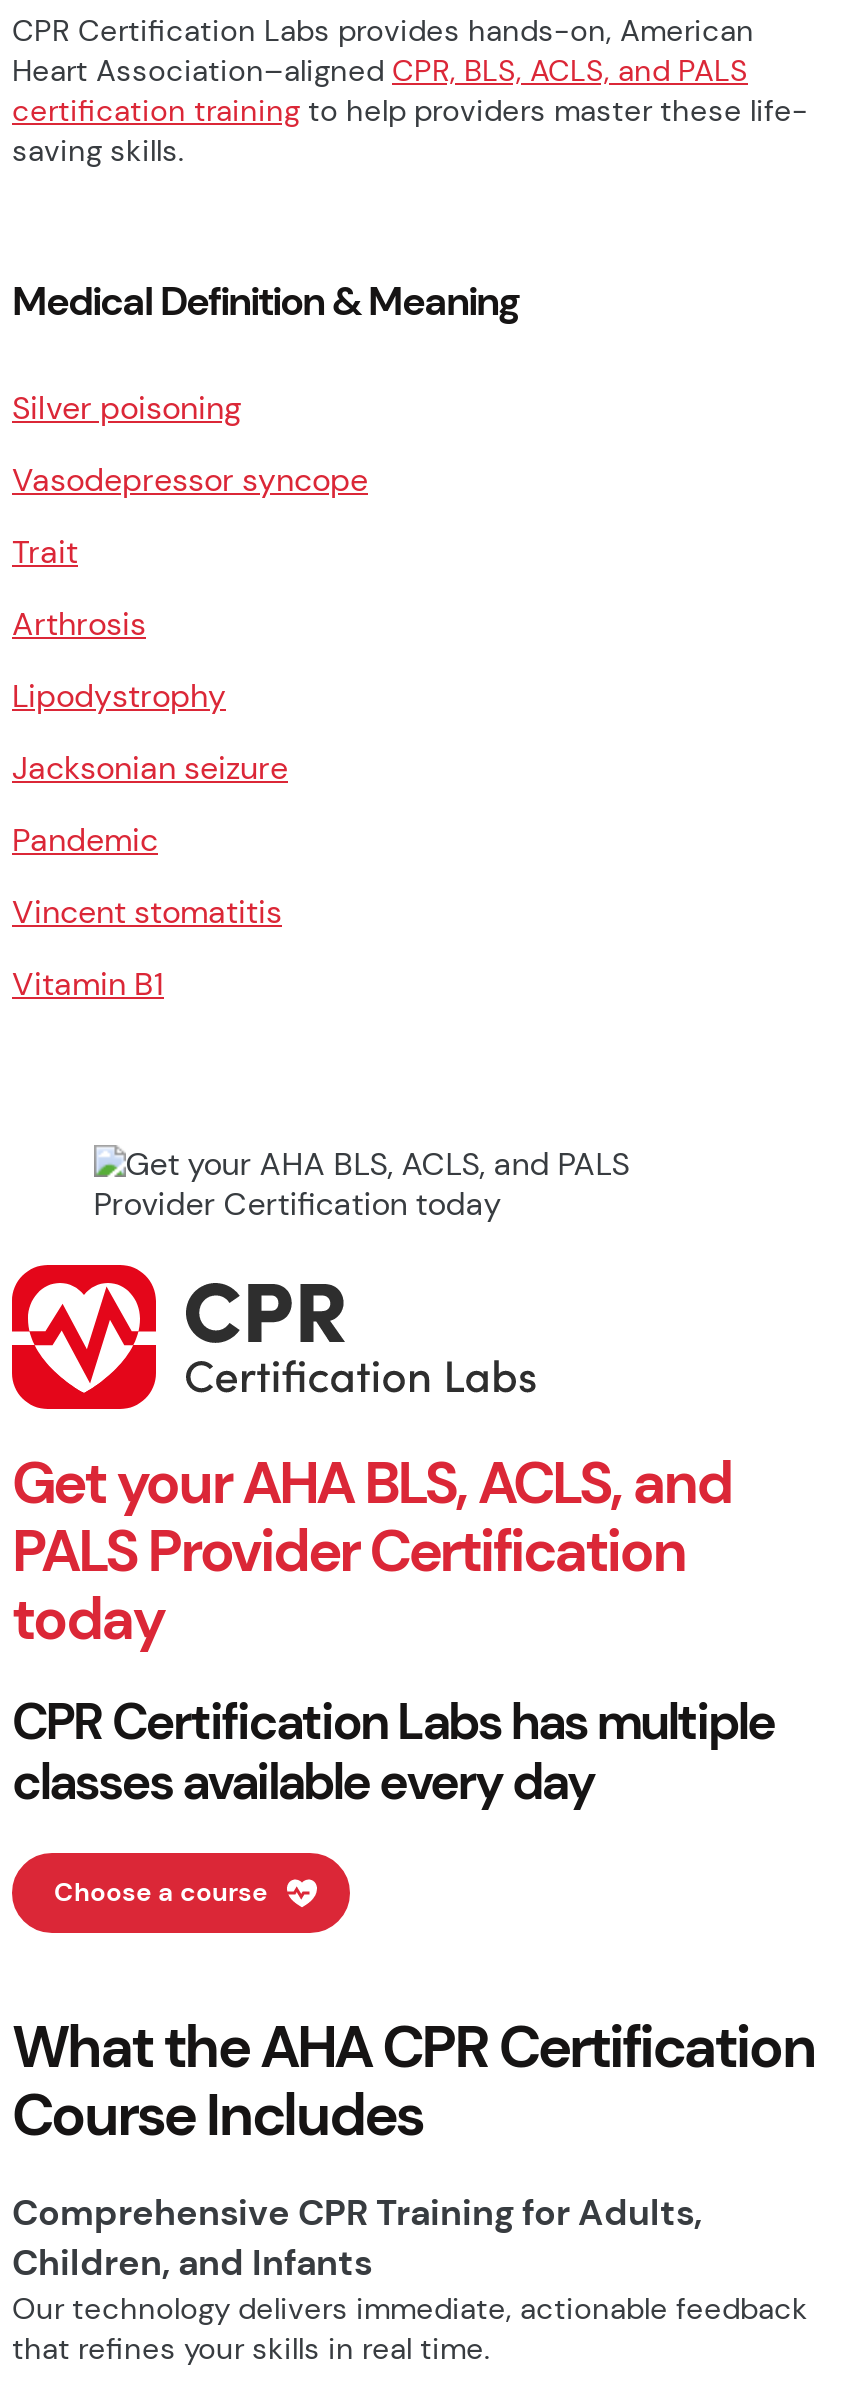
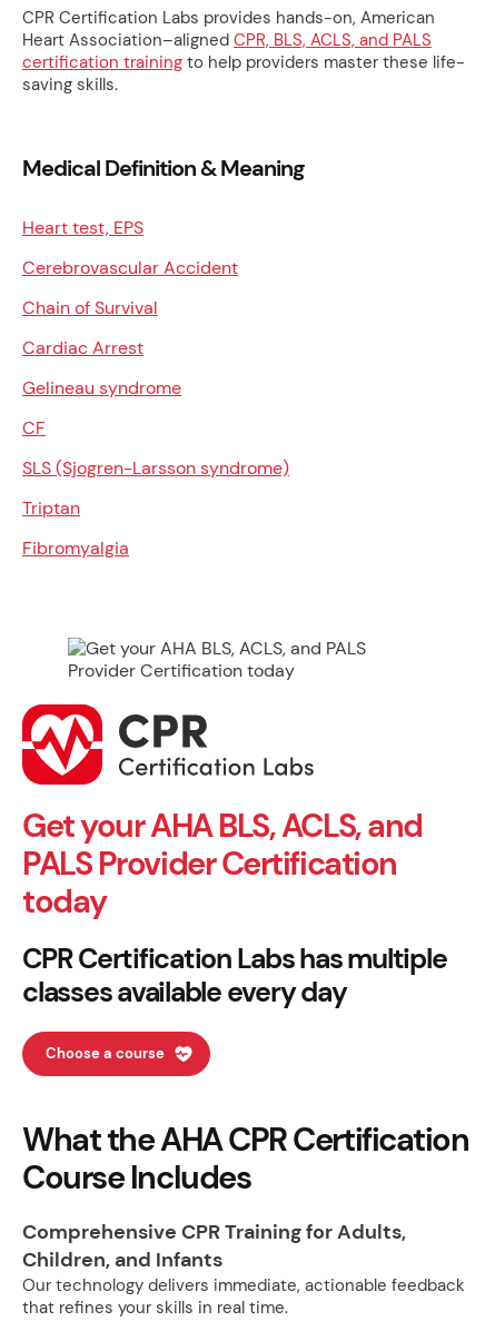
- Silver poisoning
+ Heart test, EPS

- Vasodepressor syncope
+ Cerebrovascular Accident

- Trait
+ Chain of Survival

- Arthrosis
+ Cardiac Arrest

- Lipodystrophy
+ Gelineau syndrome

- Jacksonian seizure
+ CF

- Pandemic
+ SLS (Sjogren-Larsson syndrome)

- Vincent stomatitis
+ Triptan

- Vitamin B1
+ Fibromyalgia
